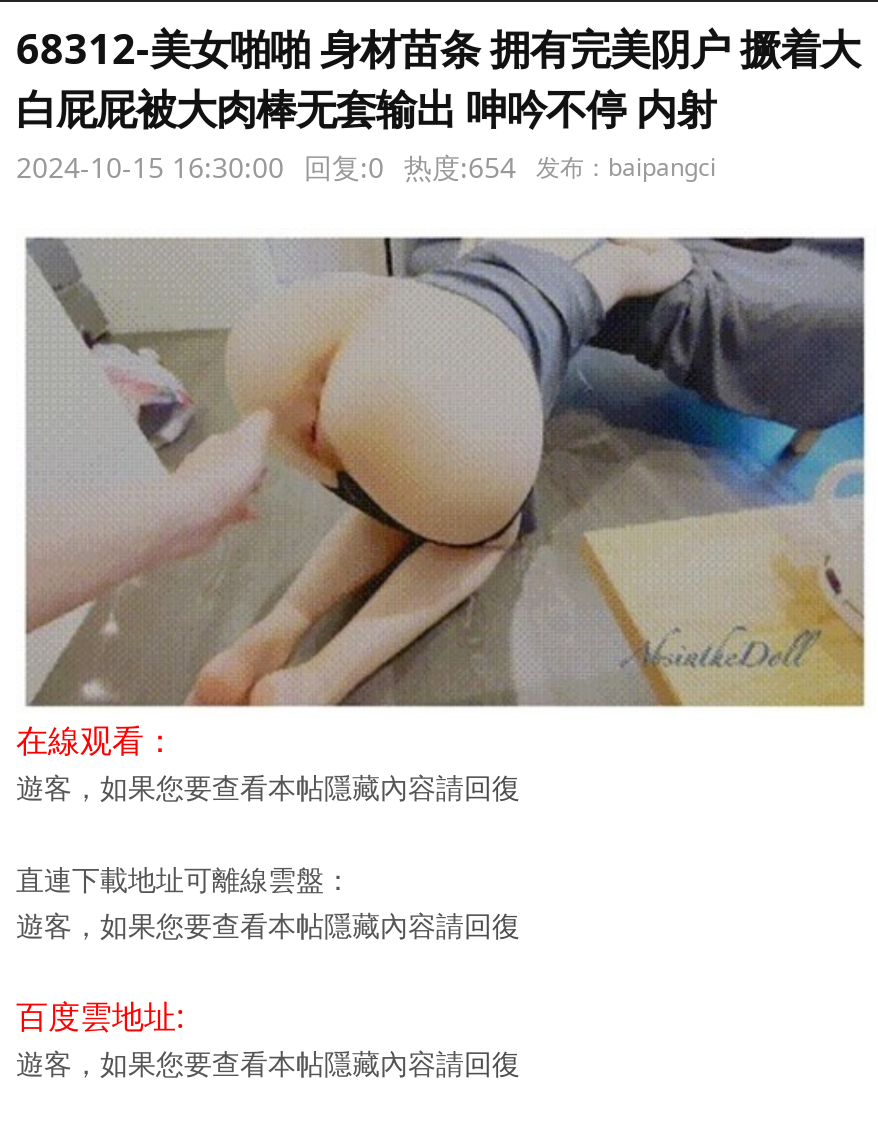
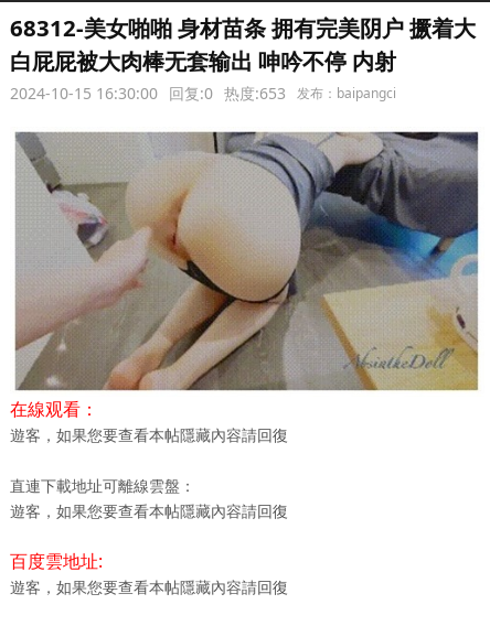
- 2024-10-15 16:30:00 回复:0 热度:654 发布：baipangci
+ 2024-10-15 16:30:00 回复:0 热度:653 发布：baipangci
